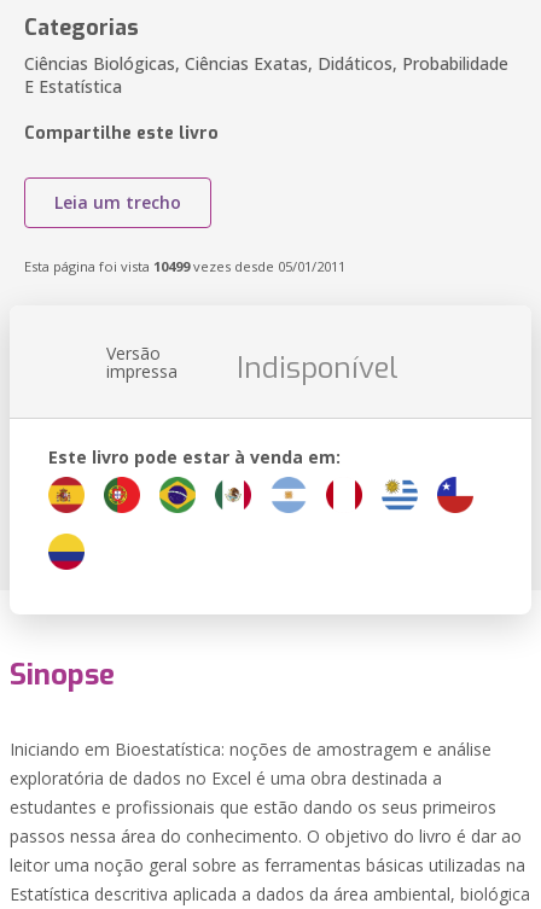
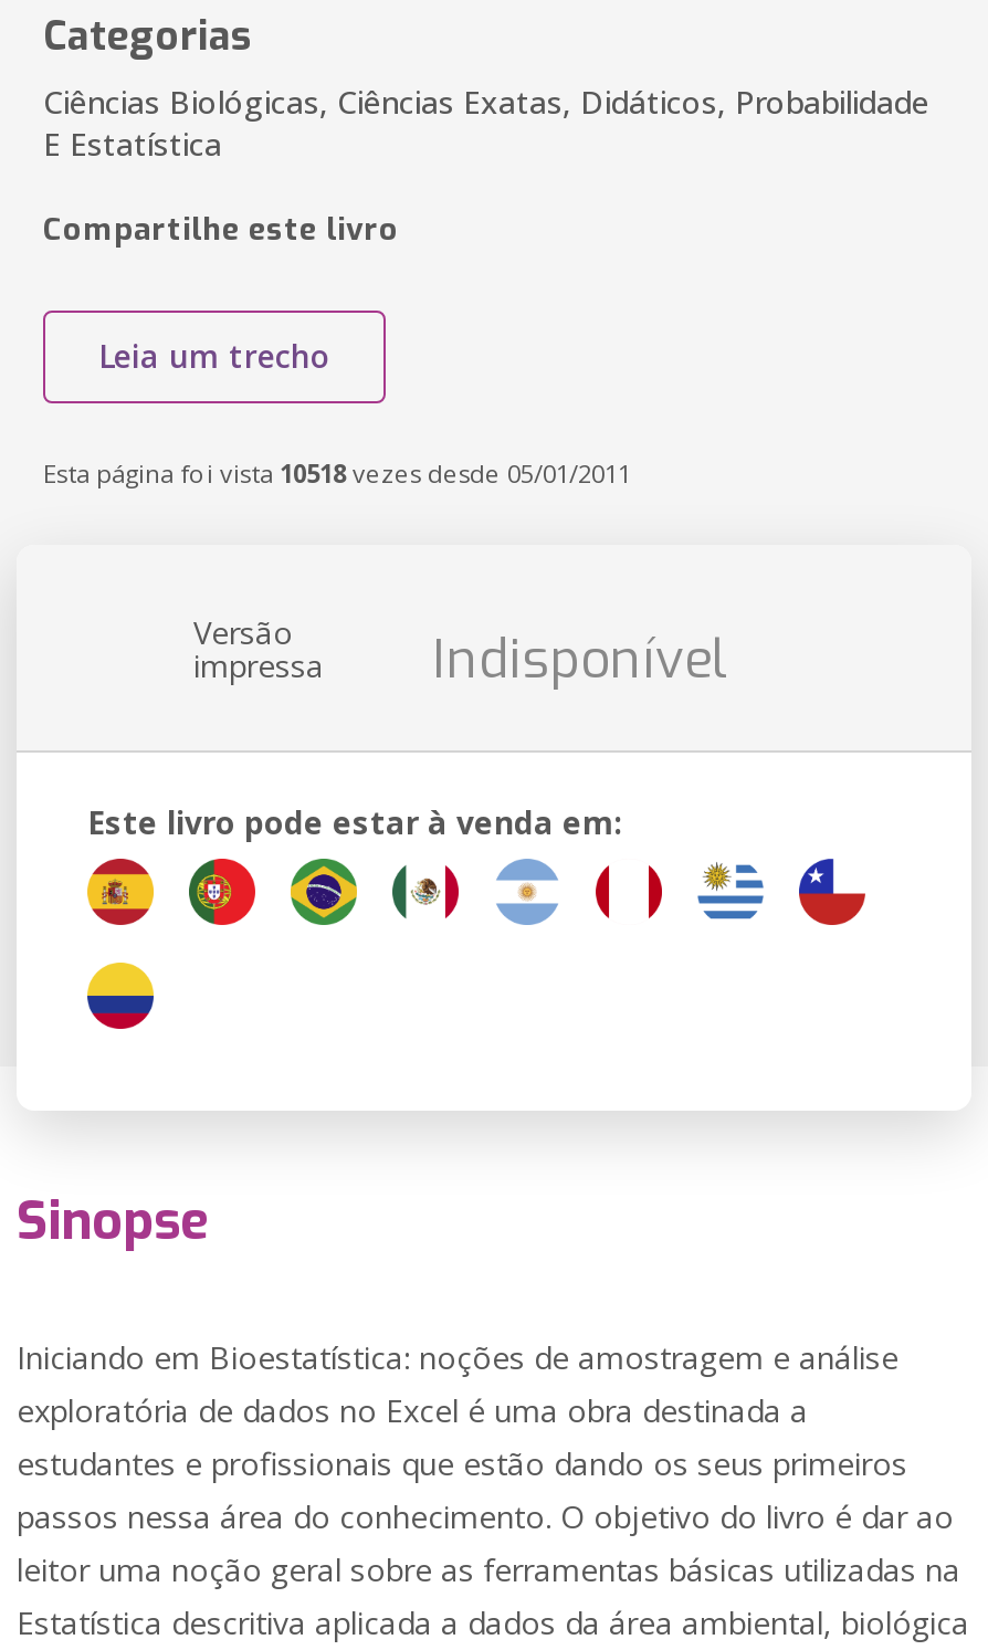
- Esta página foi vista 10499vezes desde 05/01/2011
+ Esta página foi vista 10518vezes desde 05/01/2011
